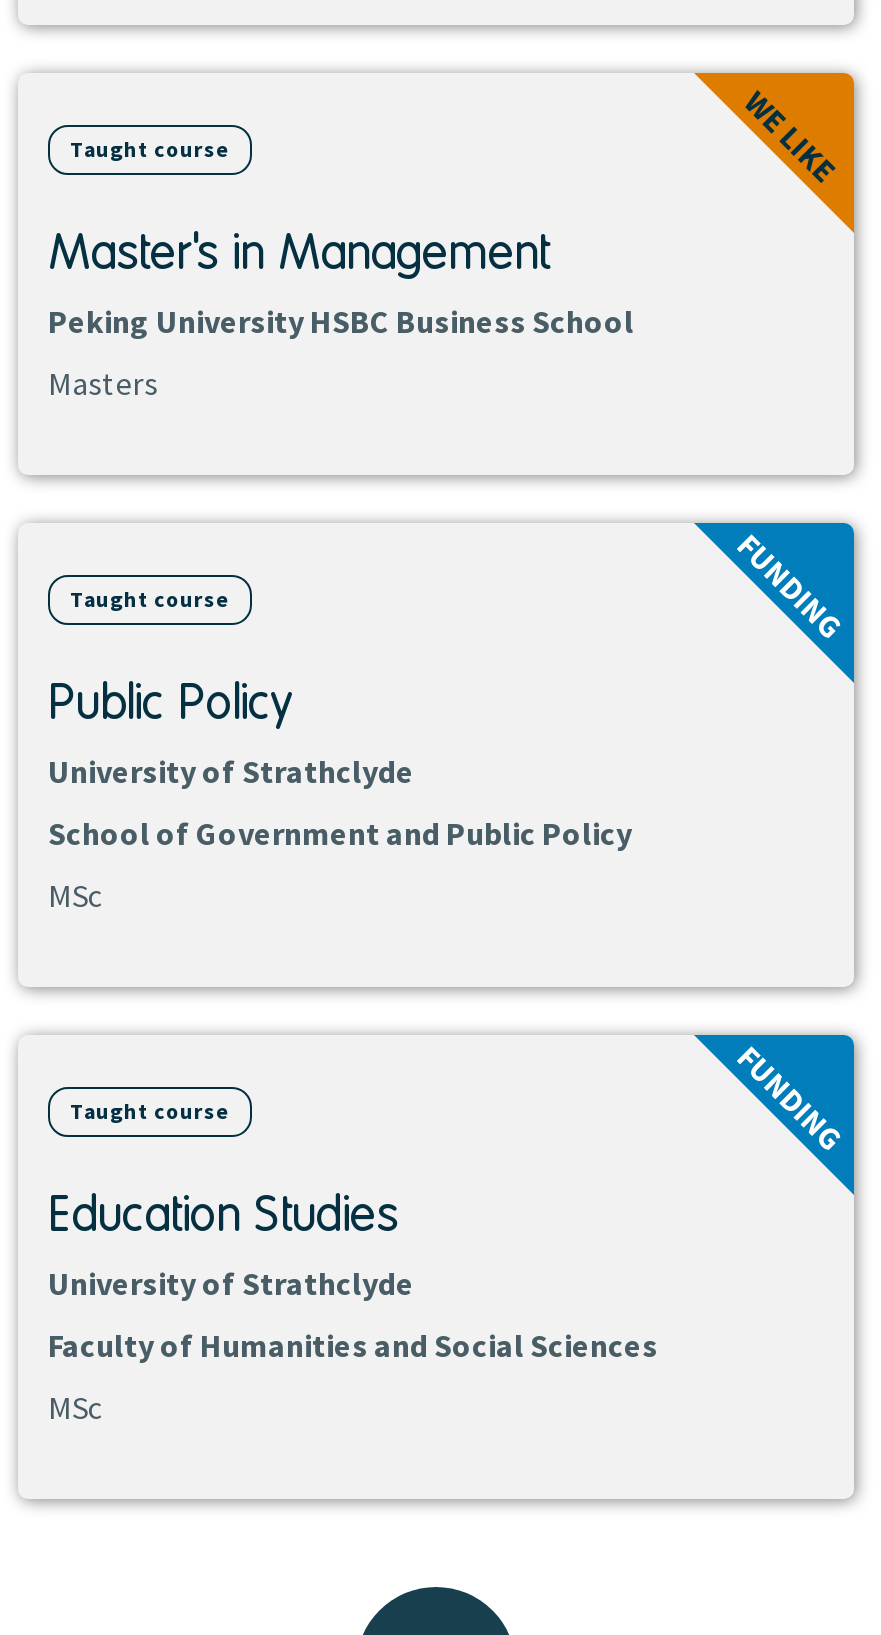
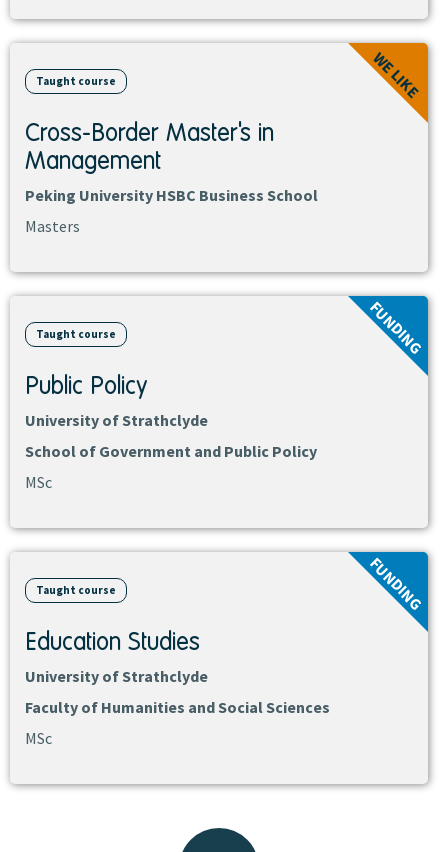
- Master's in Management
+ Cross-Border Master's in
+ Management
